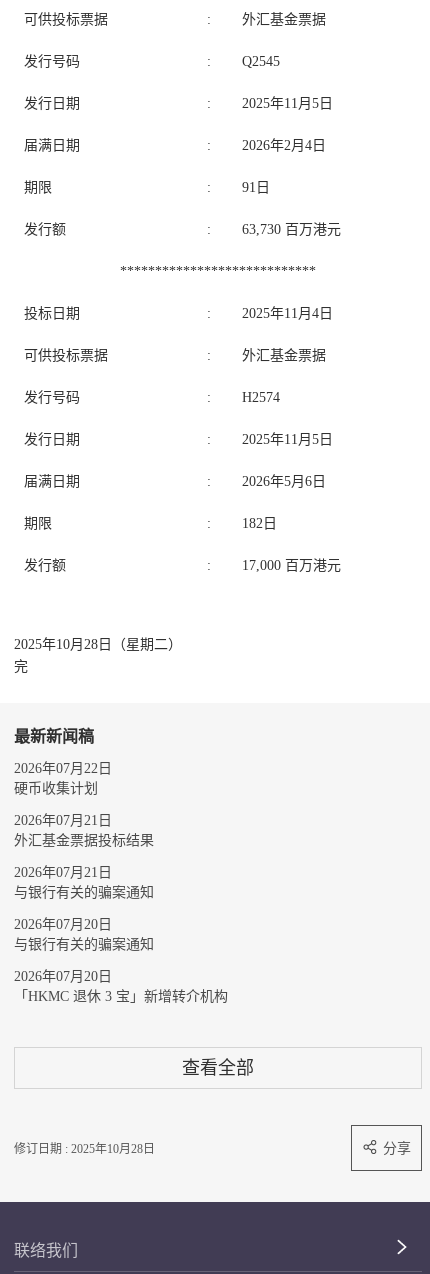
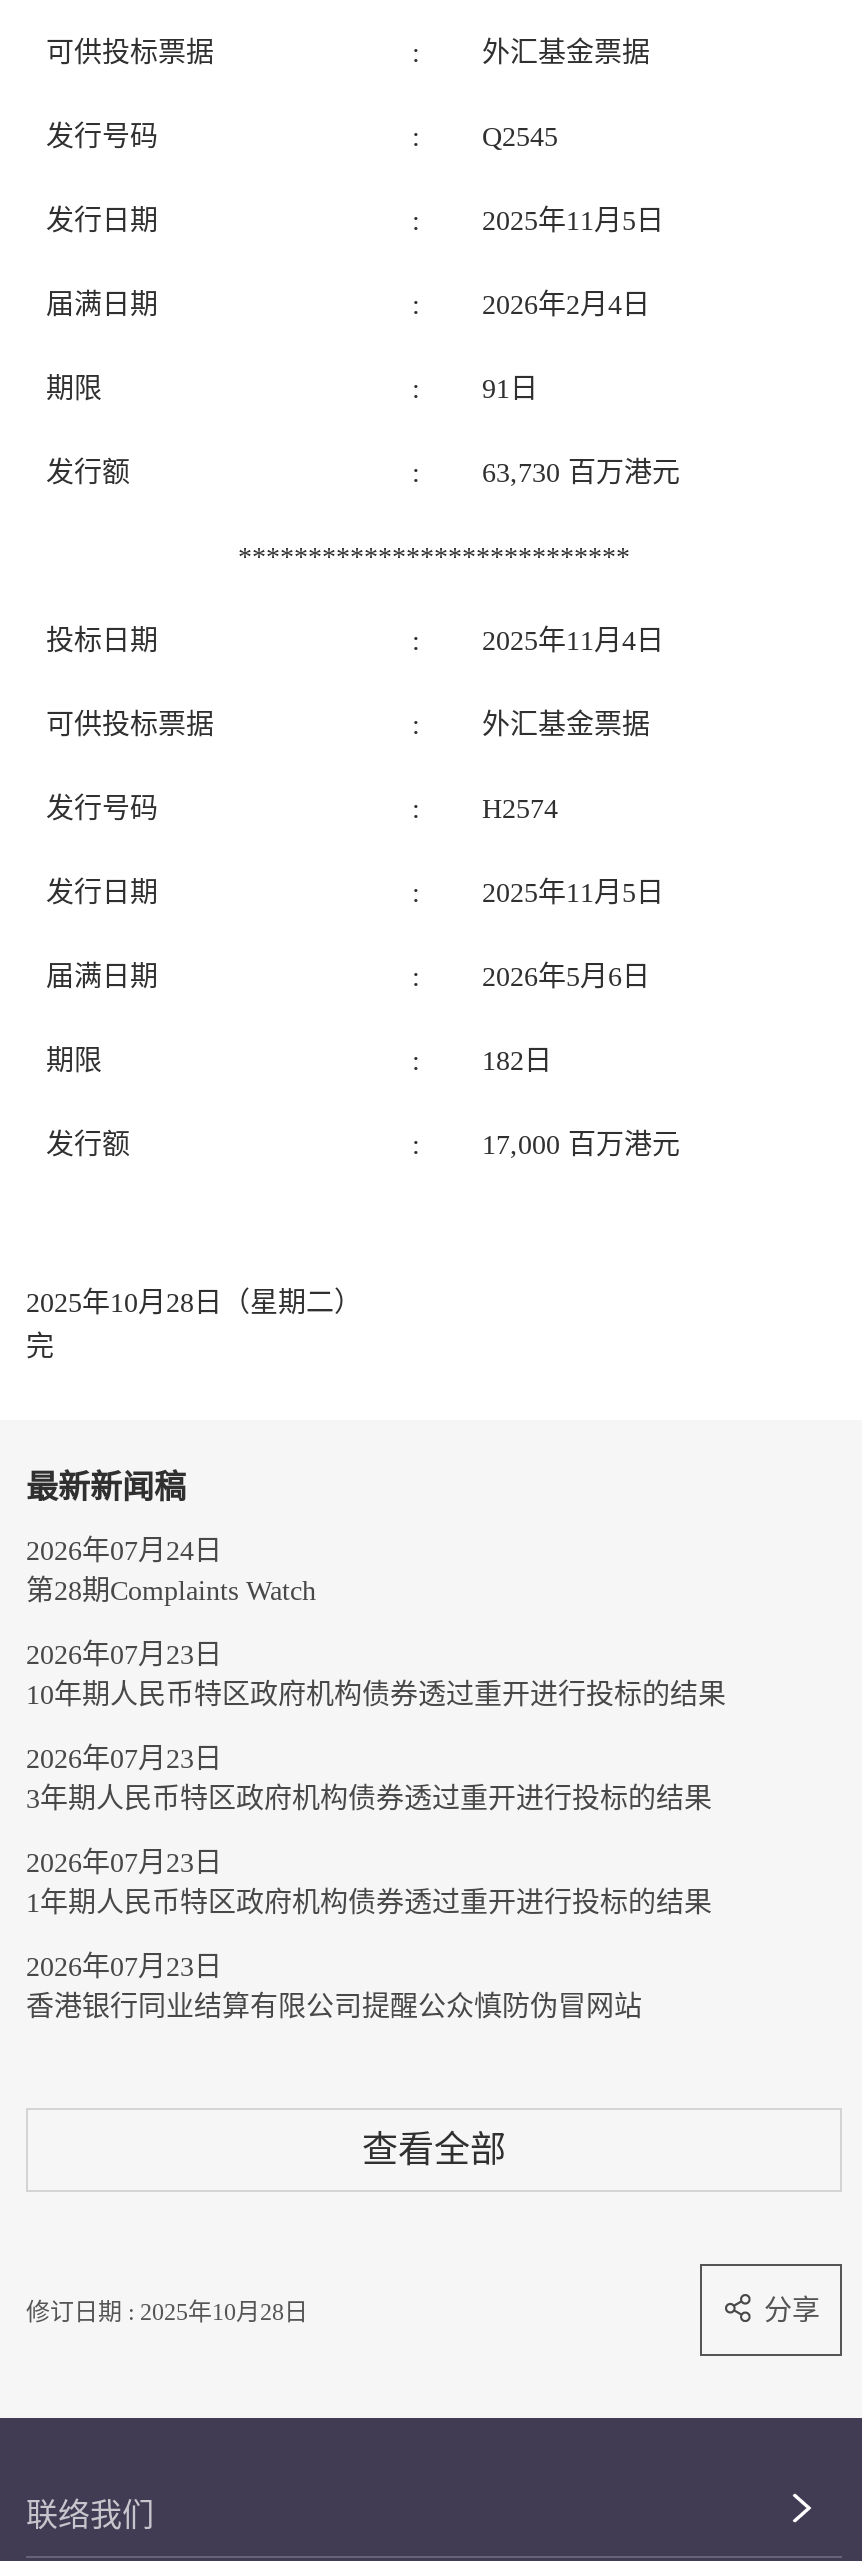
- 2026年07月22日
- 硬币收集计划
+ 2026年07月24日
+ 第28期Complaints Watch

- 2026年07月21日
- 外汇基金票据投标结果
+ 2026年07月23日
+ 10年期人民币特区政府机构债券透过重开进行投标的结果

- 2026年07月21日
- 与银行有关的骗案通知
+ 2026年07月23日
+ 3年期人民币特区政府机构债券透过重开进行投标的结果

- 2026年07月20日
- 与银行有关的骗案通知
+ 2026年07月23日
+ 1年期人民币特区政府机构债券透过重开进行投标的结果

- 2026年07月20日
- 「HKMC 退休 3 宝」新增转介机构
+ 2026年07月23日
+ 香港银行同业结算有限公司提醒公众慎防伪冒网站
